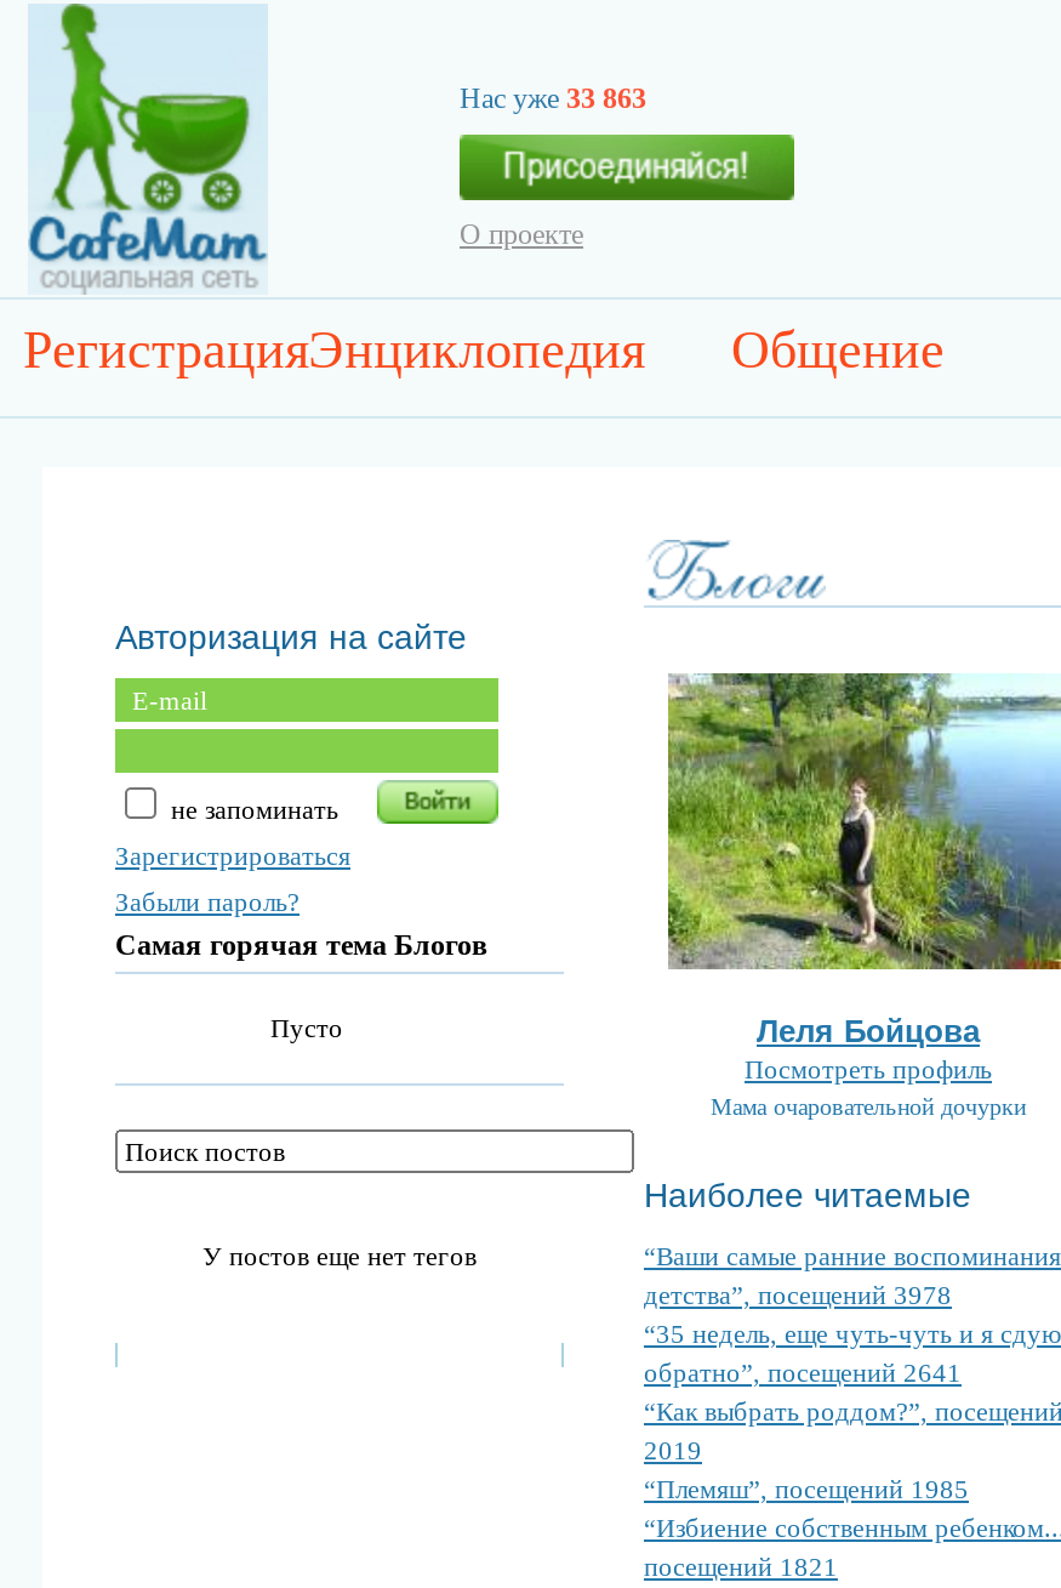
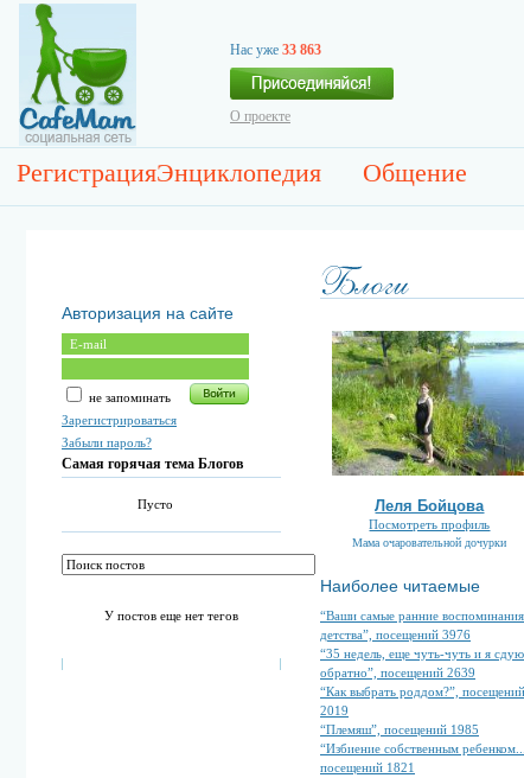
- детства”, посещений 3978
+ детства”, посещений 3976

- обратно”, посещений 2641
+ обратно”, посещений 2639
